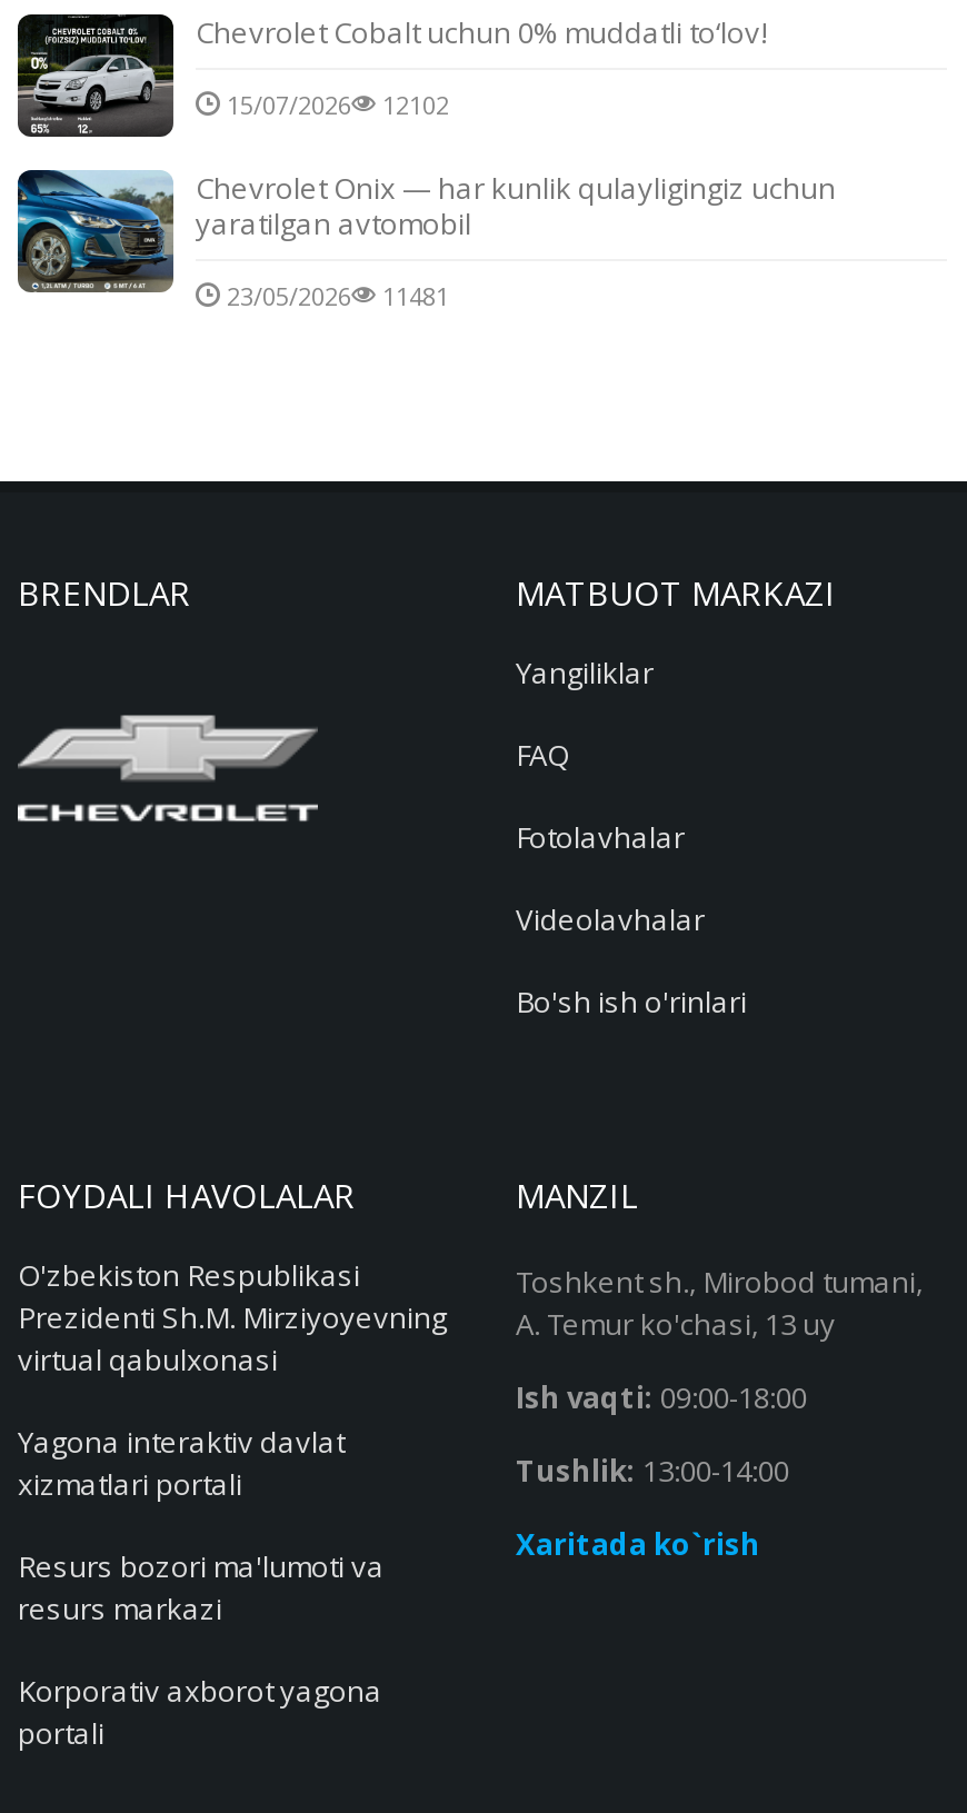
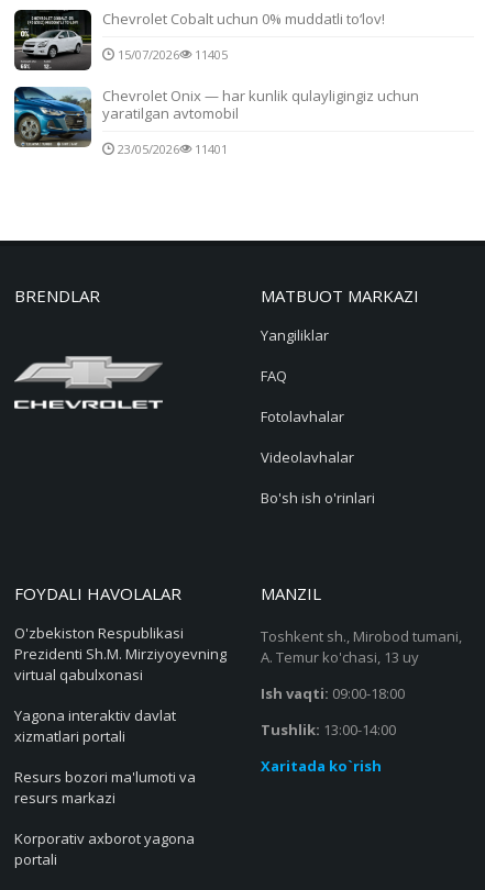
- 15/07/2026 12102
+ 15/07/2026 11405

- 23/05/2026 11481
+ 23/05/2026 11401
